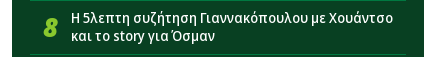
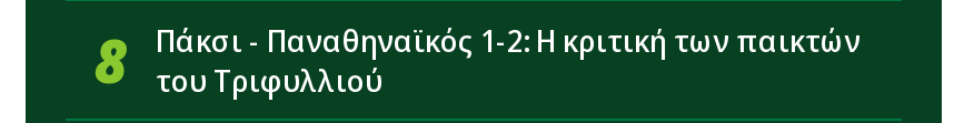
- Η 5λεπτη συζήτηση Γιαννακόπουλου με Χουάντσο
- και το story για Όσμαν
+ Πάκσι - Παναθηναϊκός 1-2: Η κριτική των παικτών
+ του Τριφυλλιού
